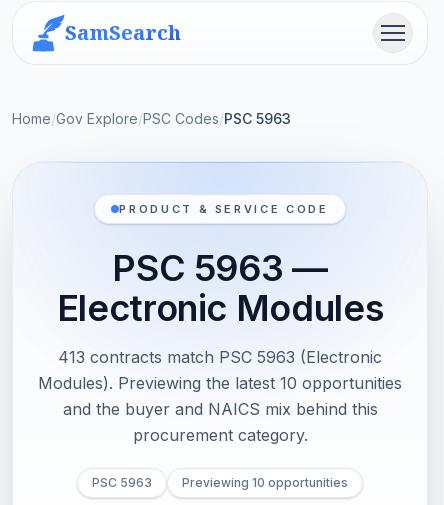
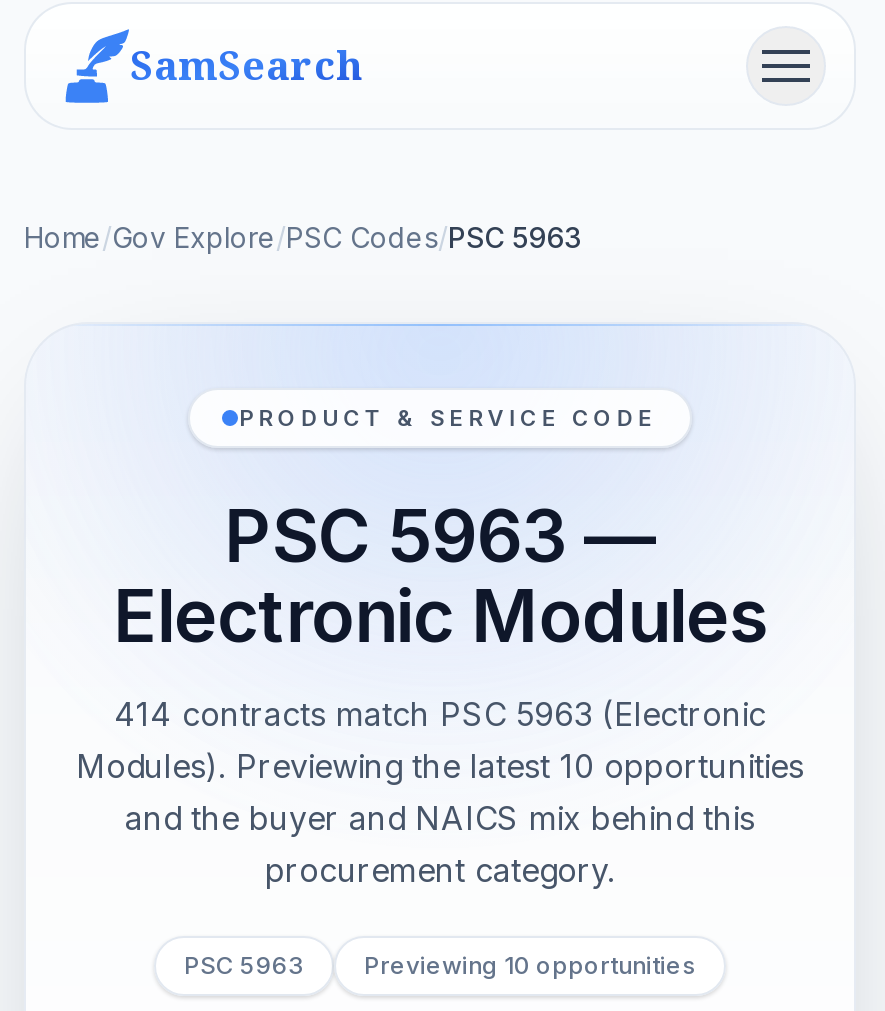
- 413 contracts match PSC 5963 (Electronic
+ 414 contracts match PSC 5963 (Electronic
